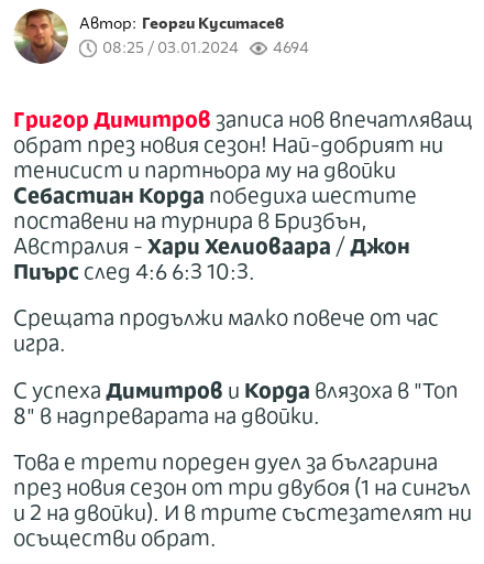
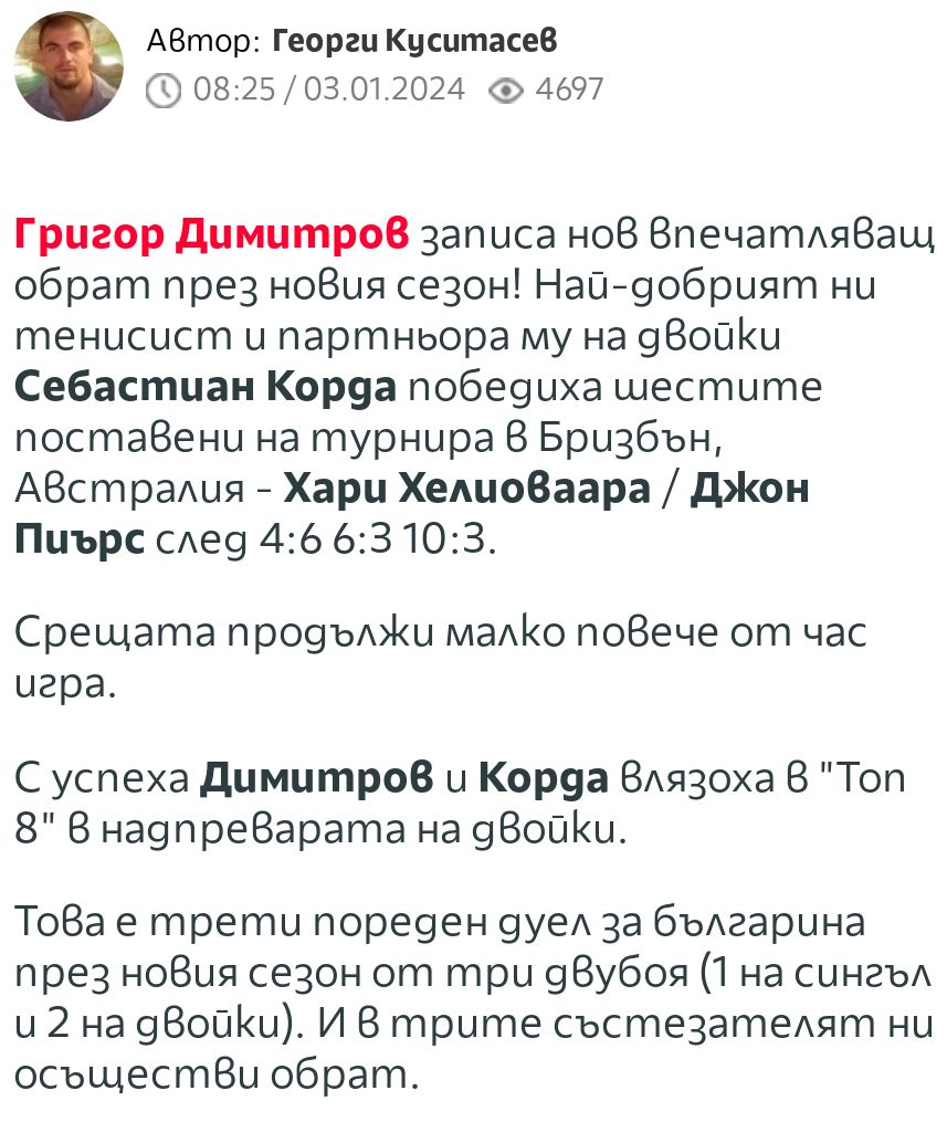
- 08:25 / 03.01.2024 4694
+ 08:25 / 03.01.2024 4697
